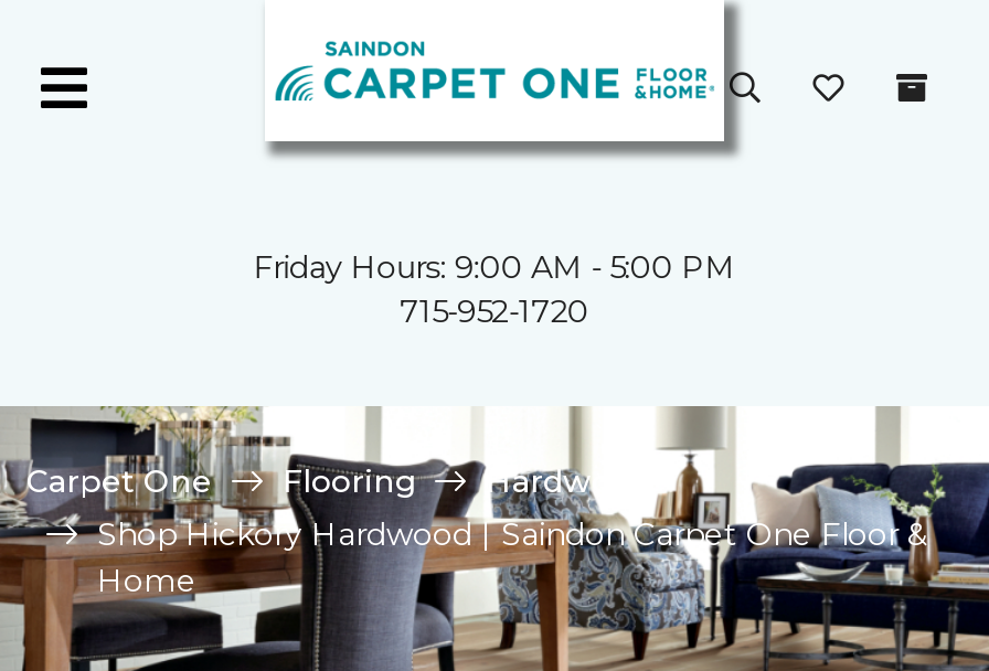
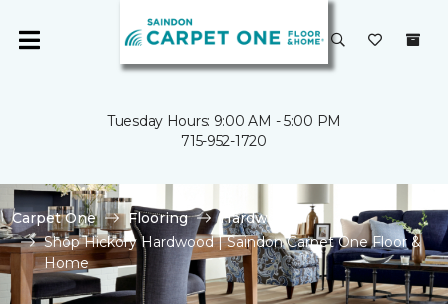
- Friday Hours: 9:00 AM - 5:00 PM
+ Tuesday Hours: 9:00 AM - 5:00 PM
